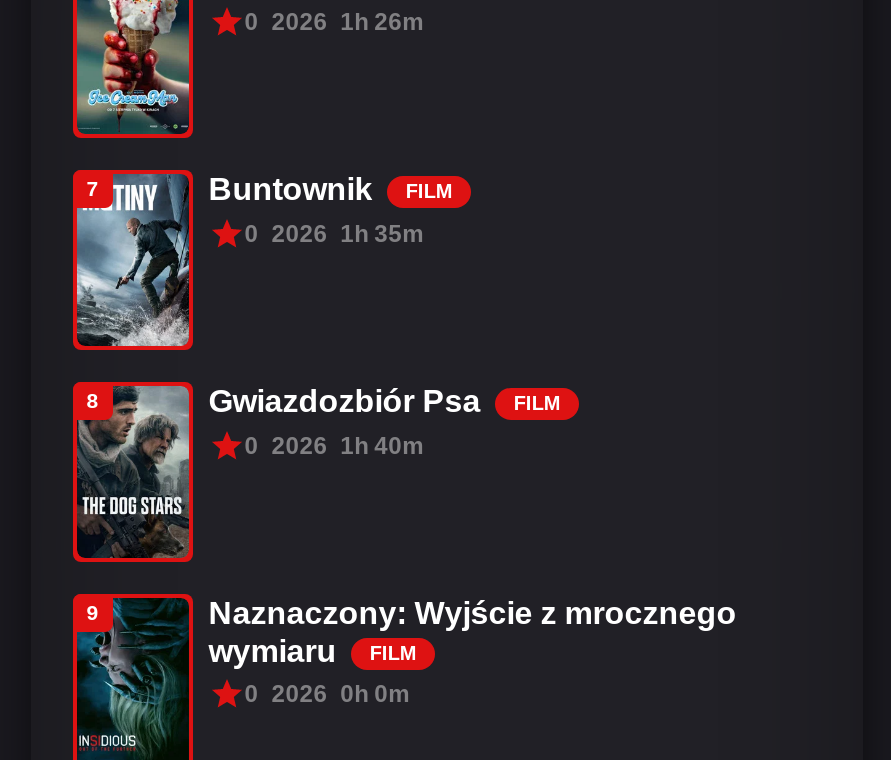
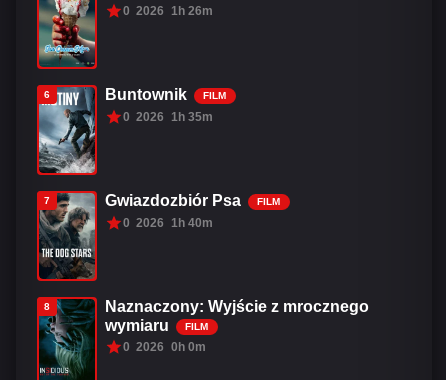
- 7
+ 6

- 8
+ 7

- 9
+ 8
